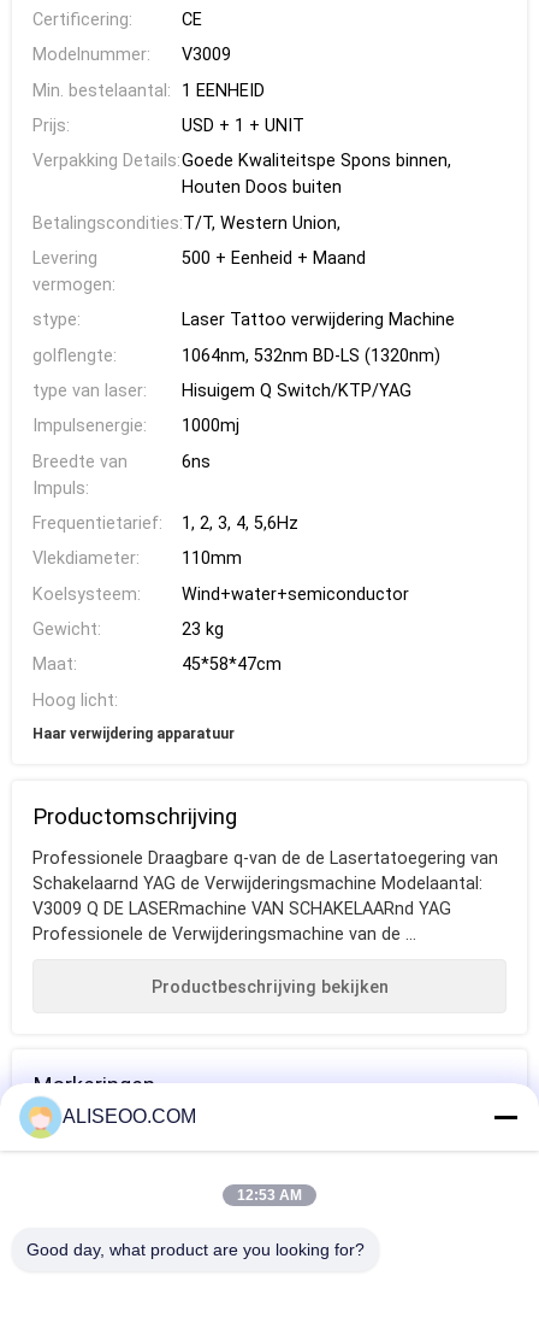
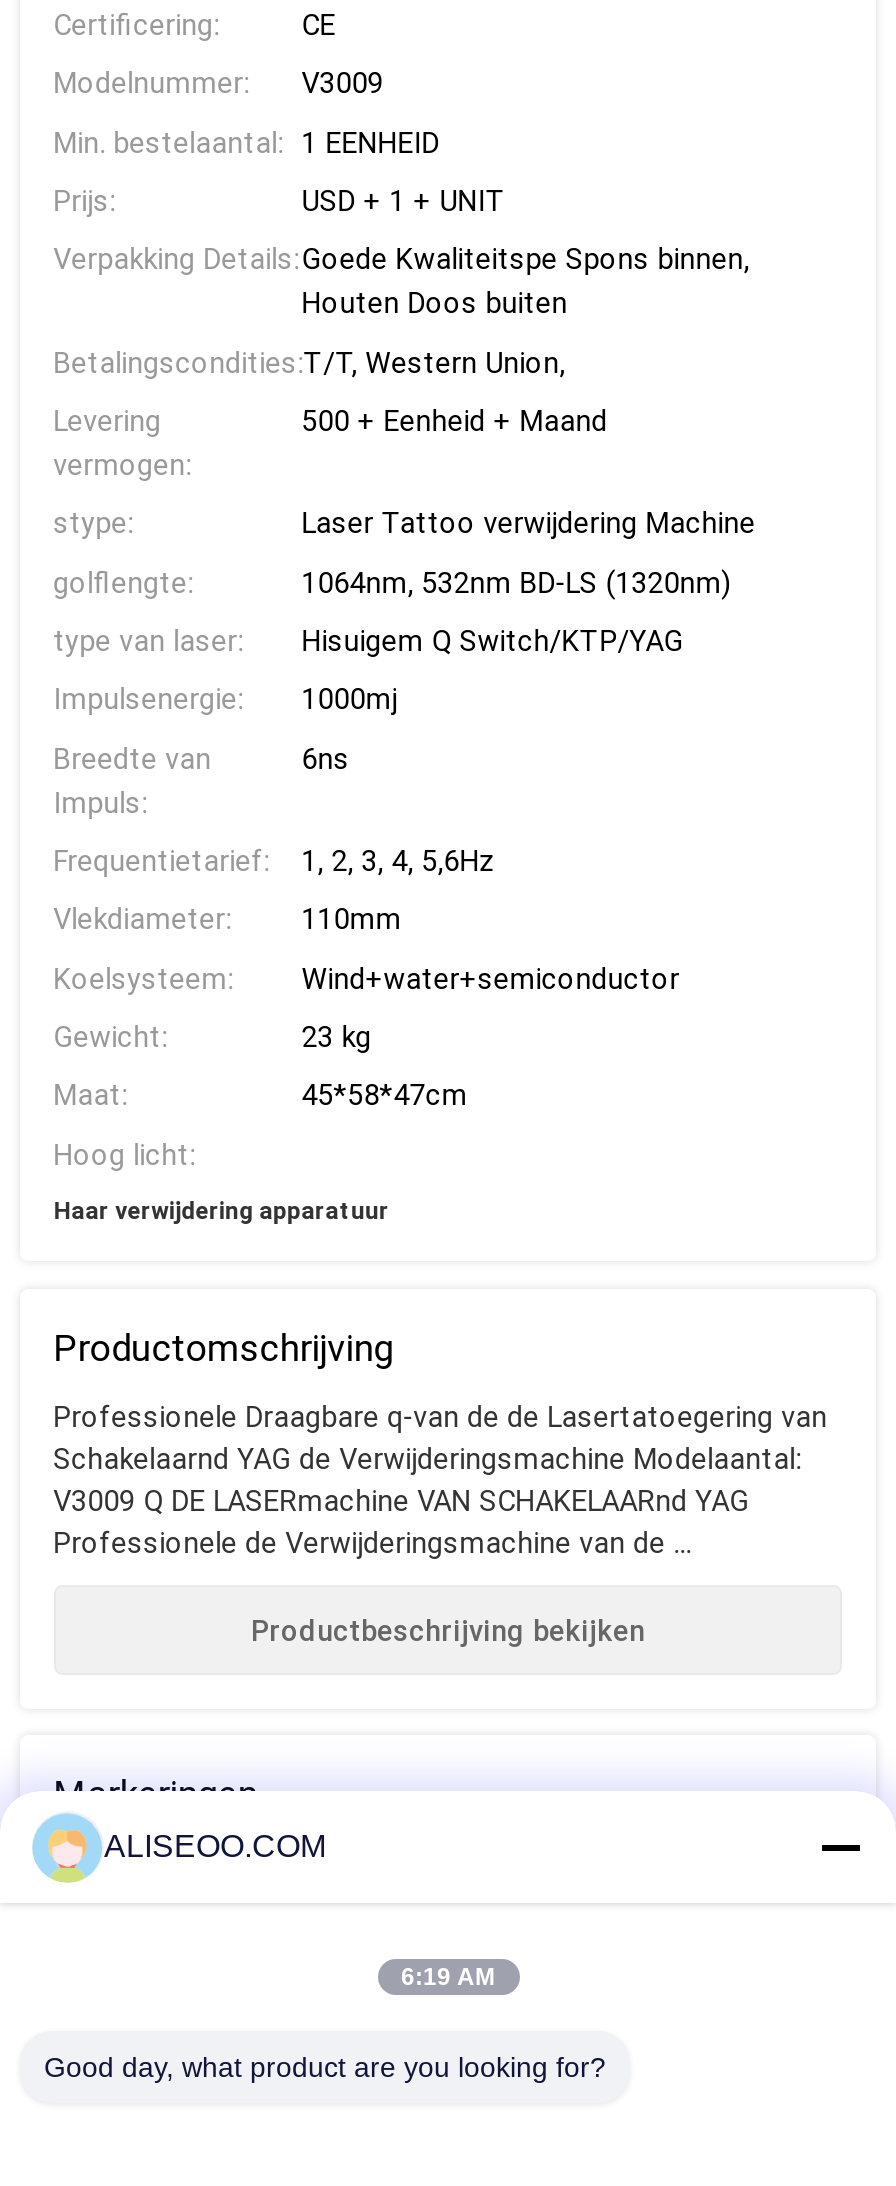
- 12:53 AM
+ 6:19 AM
